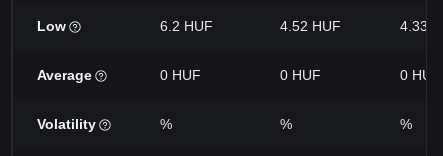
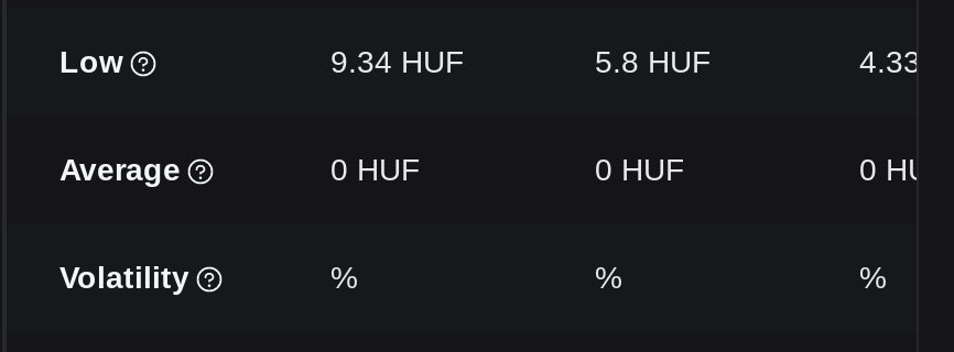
- 6.2 HUF
+ 9.34 HUF

- 4.52 HUF
+ 5.8 HUF
